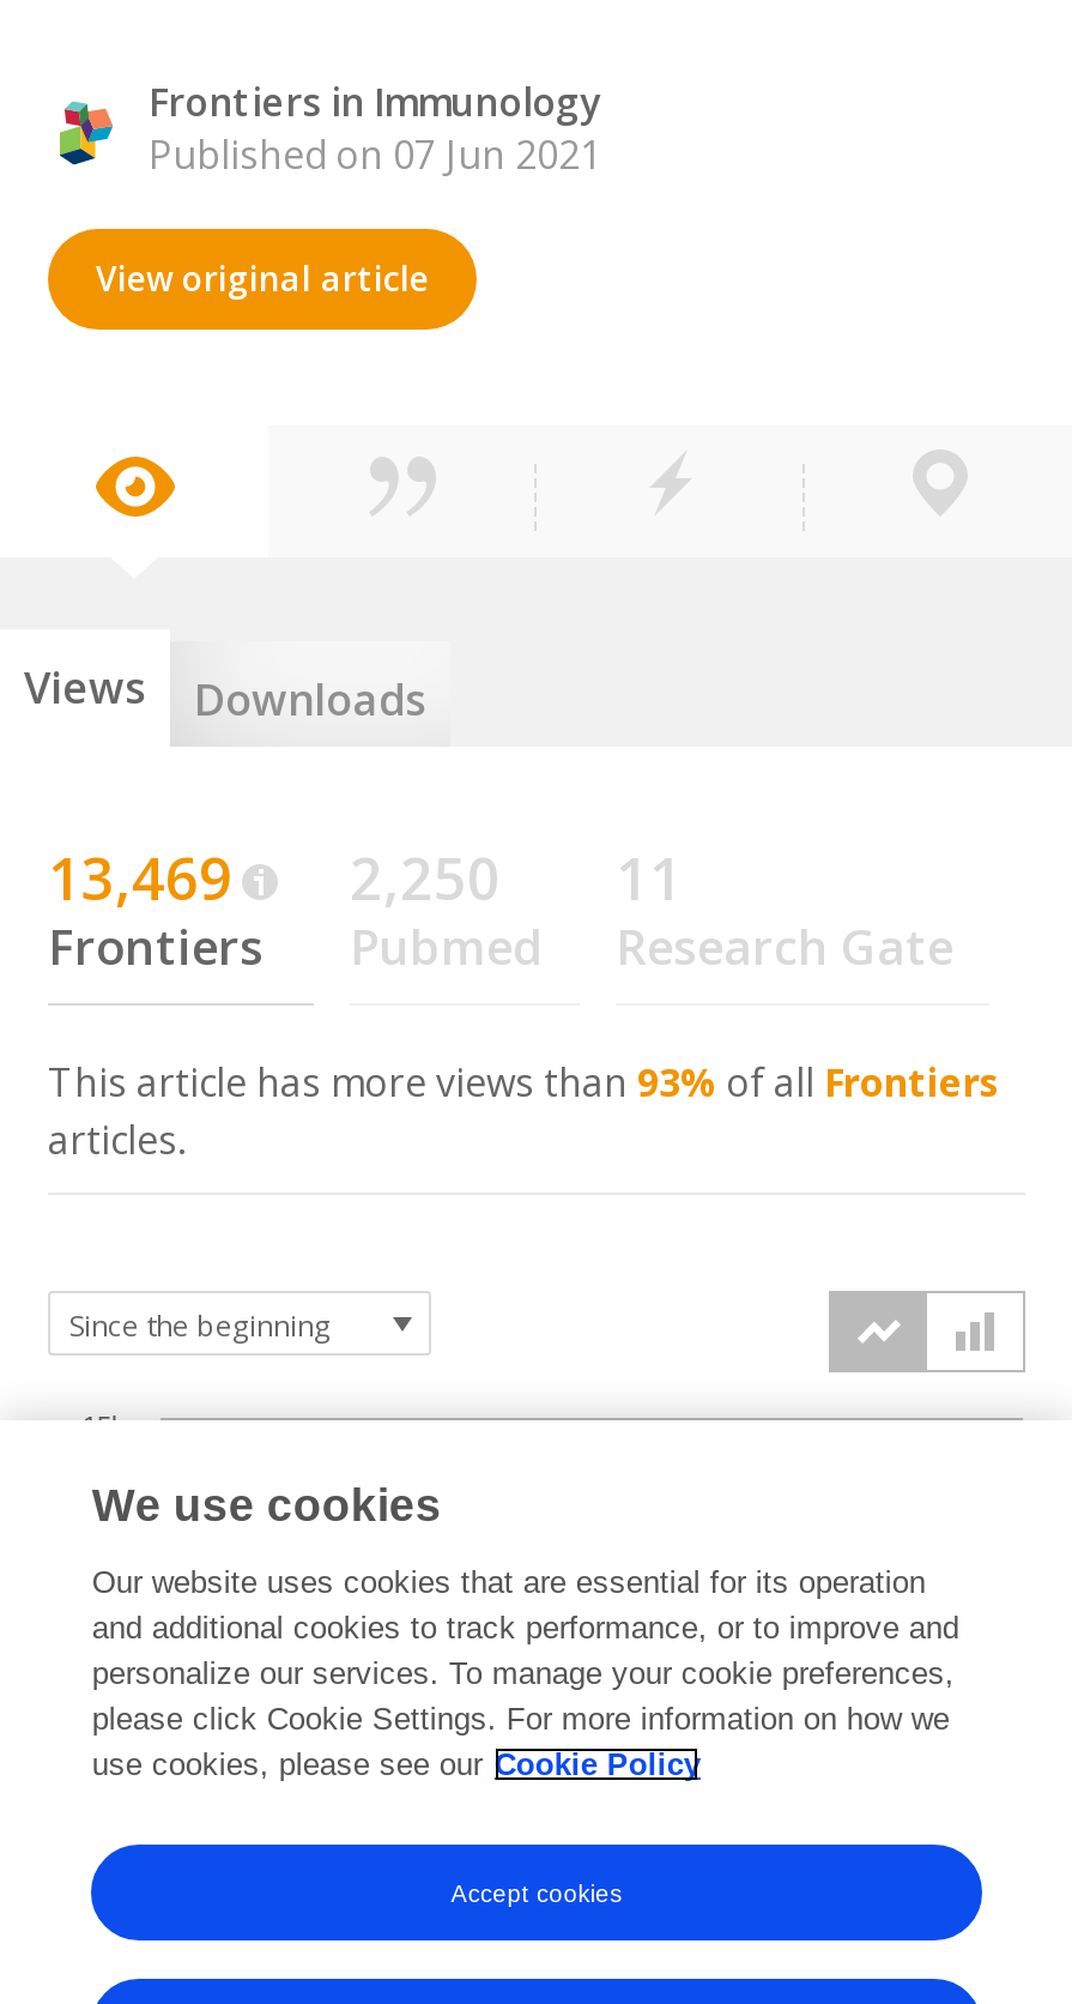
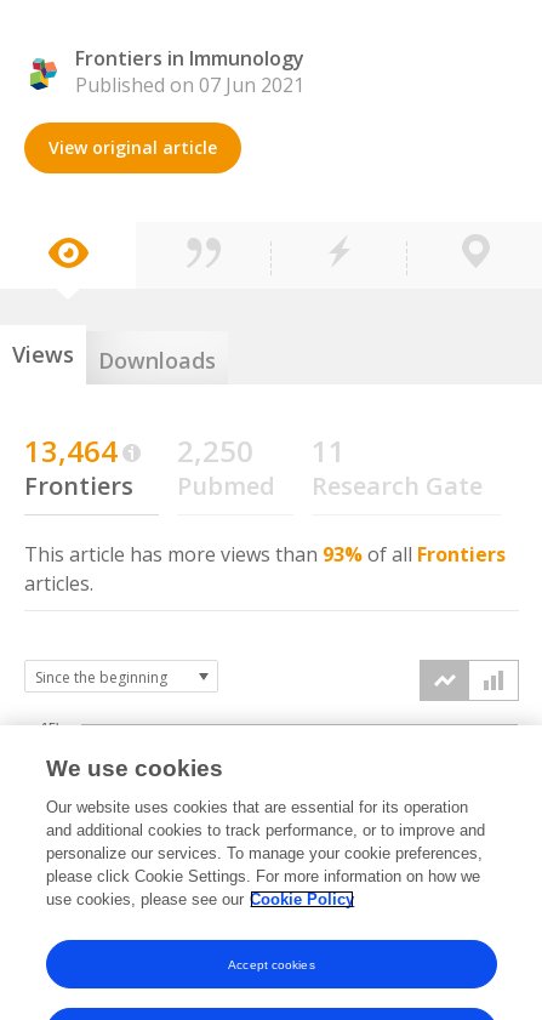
- 13,469
+ 13,464
